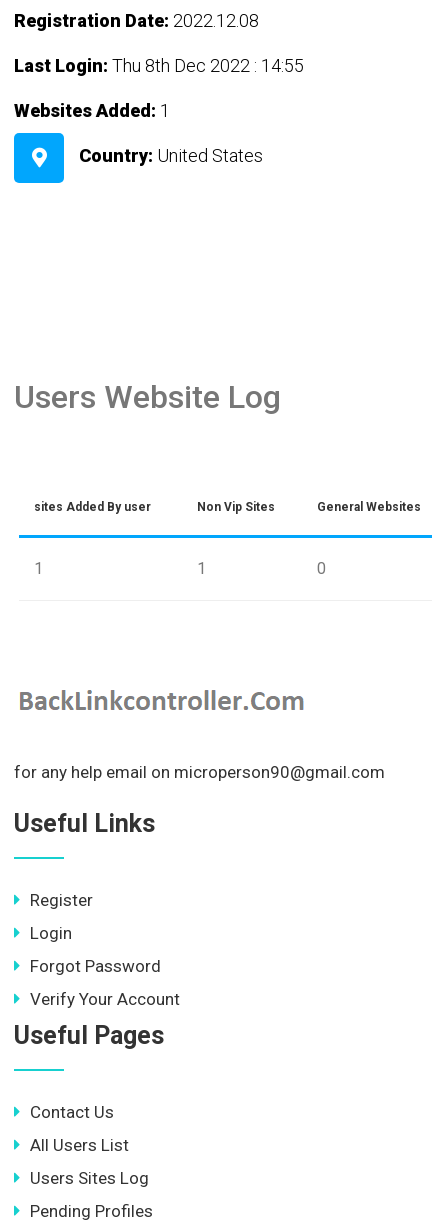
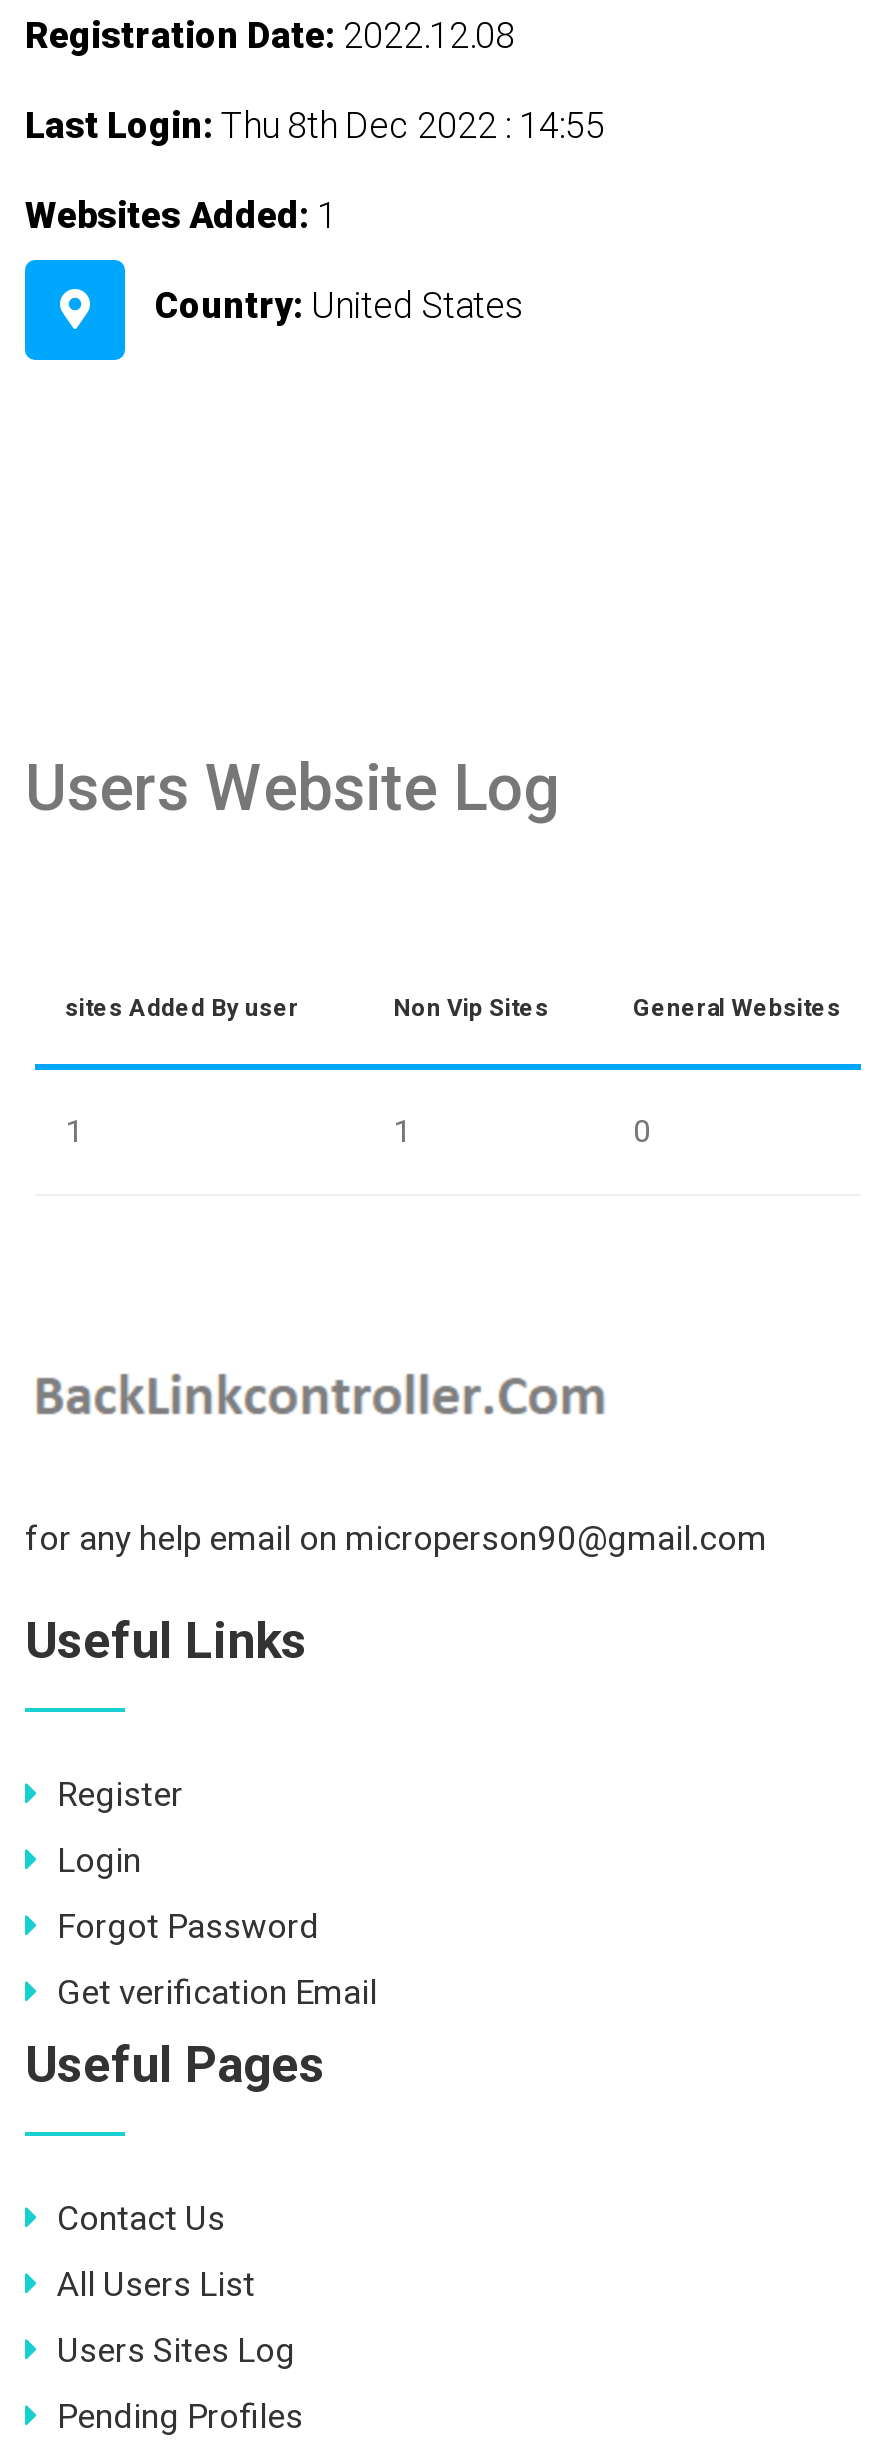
- Verify Your Account
+ Get verification Email
